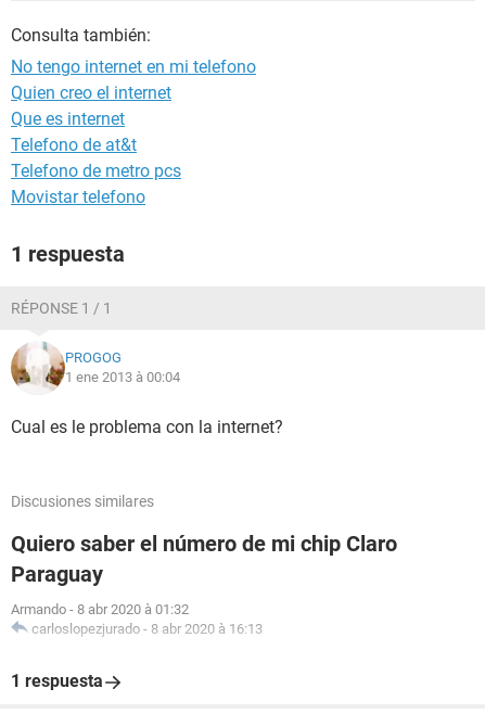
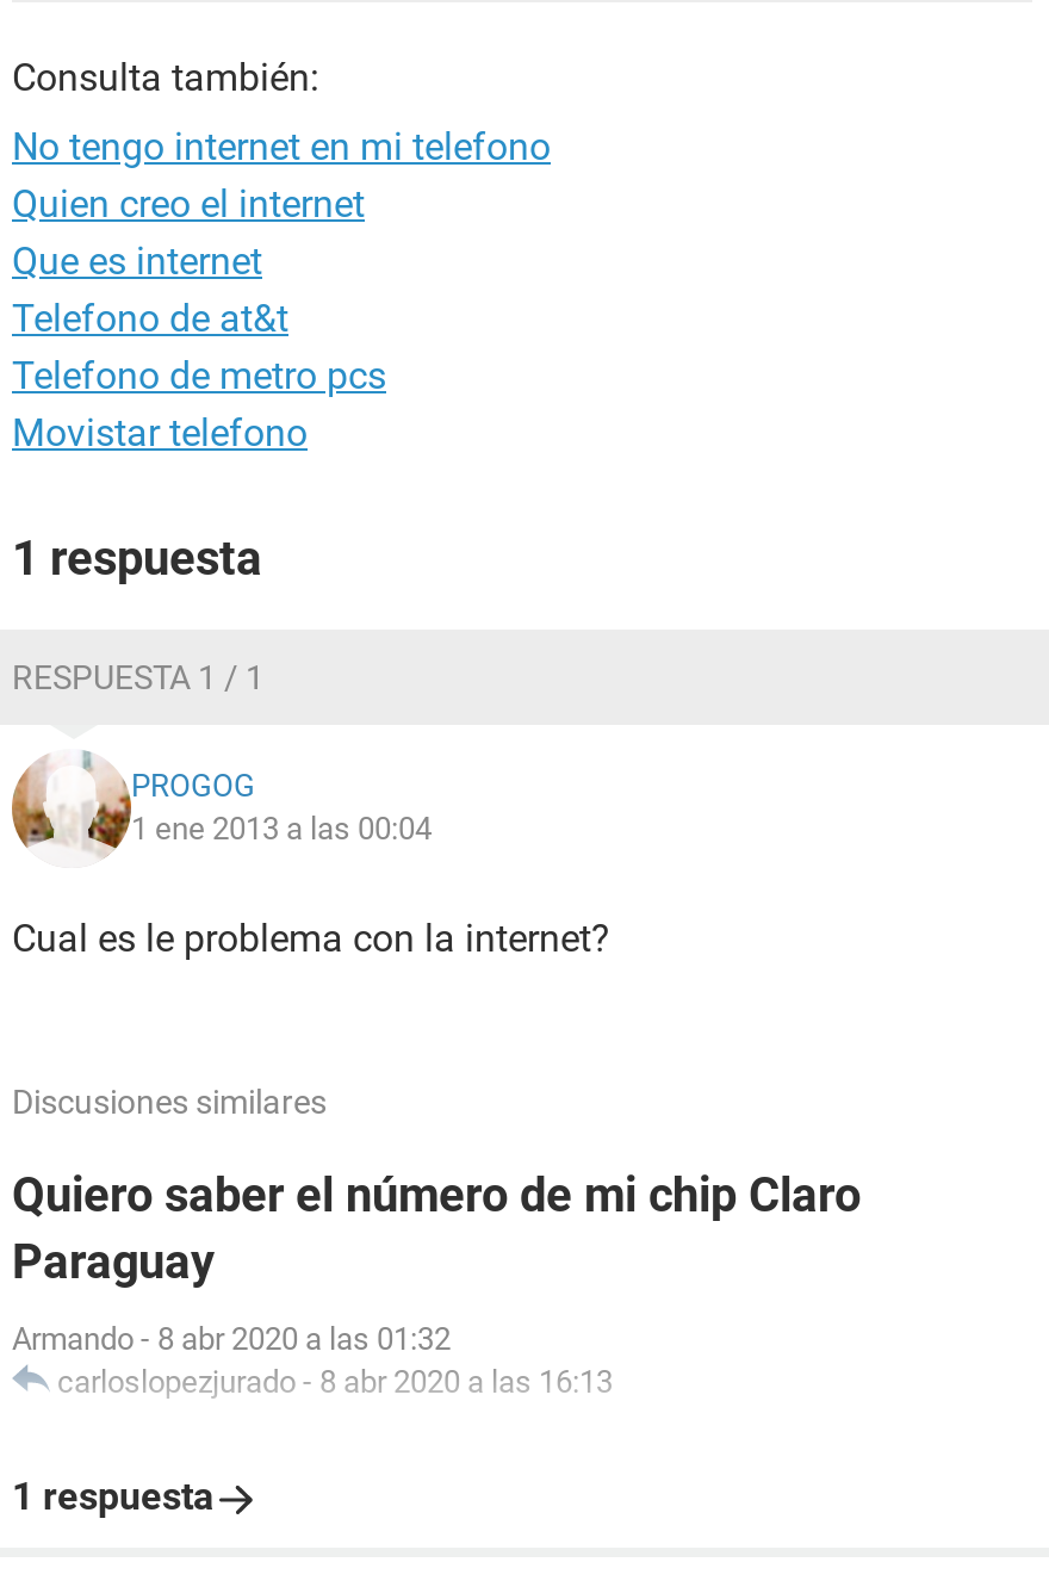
- RÉPONSE 1 / 1
+ RESPUESTA 1 / 1

- 1 ene 2013 à 00:04
+ 1 ene 2013 a las 00:04

- Armando - 8 abr 2020 à 01:32
- carloslopezjurado - 8 abr 2020 à 16:13
+ Armando - 8 abr 2020 a las 01:32
+ carloslopezjurado - 8 abr 2020 a las 16:13
